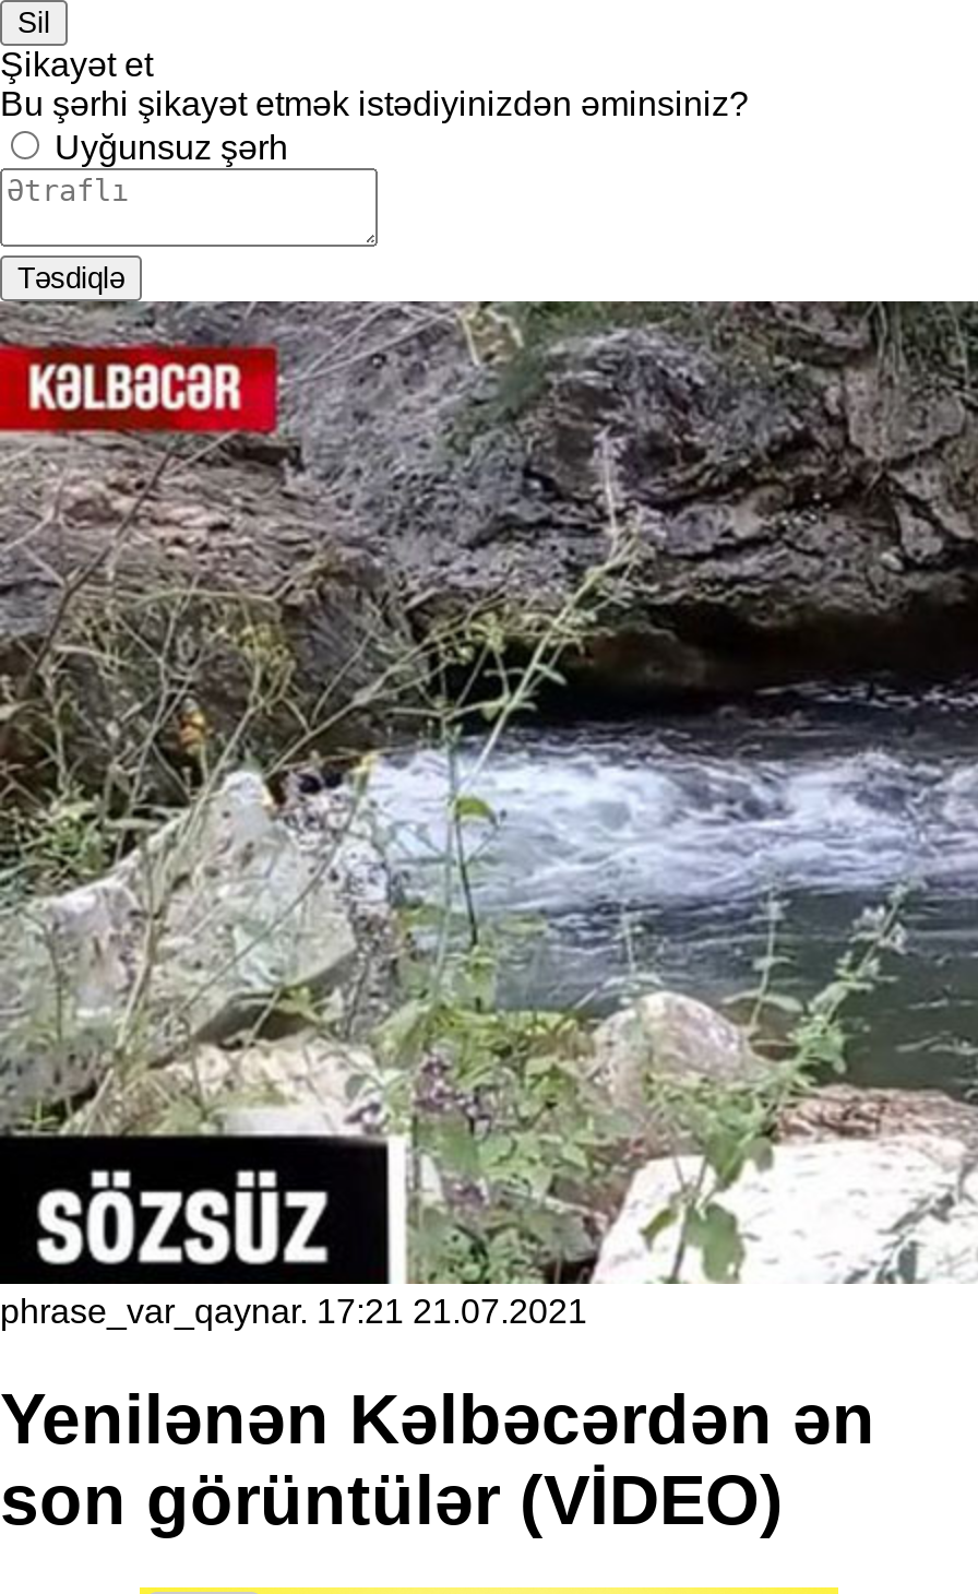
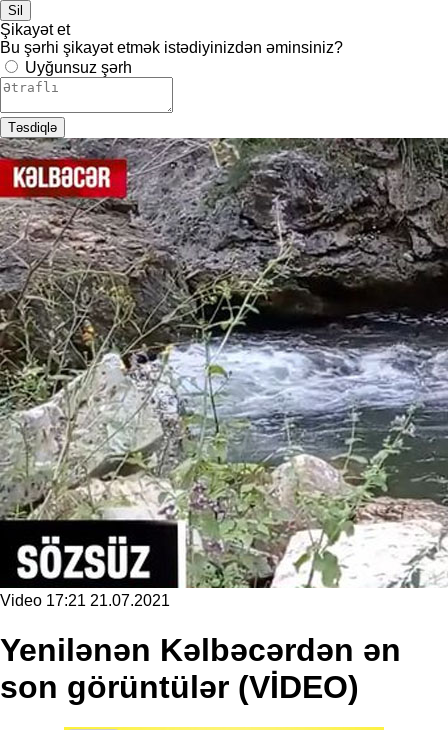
- phrase_var_qaynar. 17:21 21.07.2021
+ Video 17:21 21.07.2021
